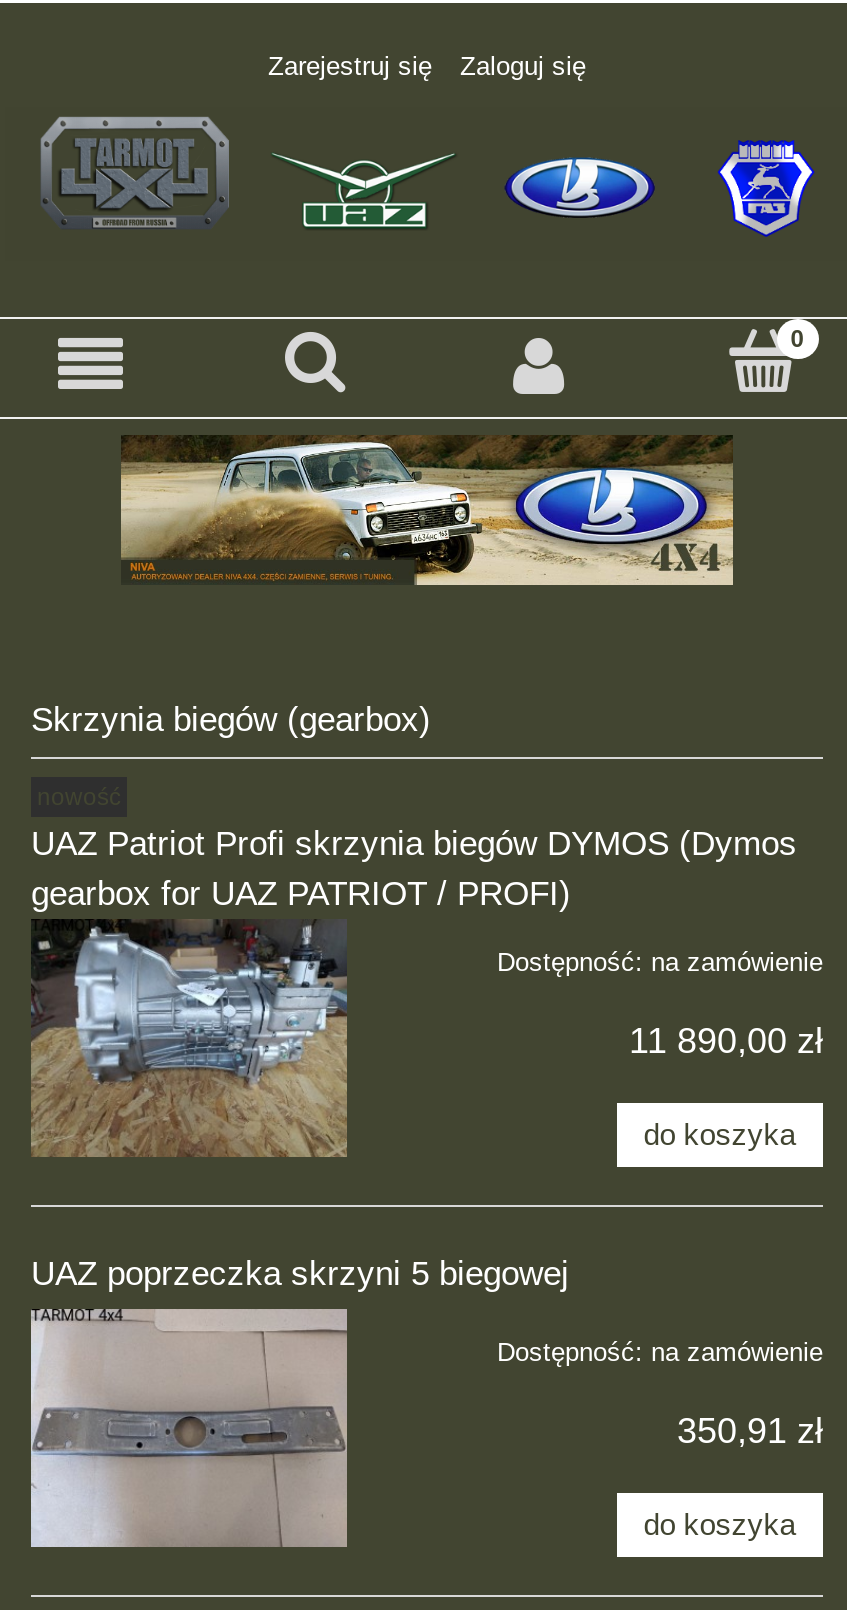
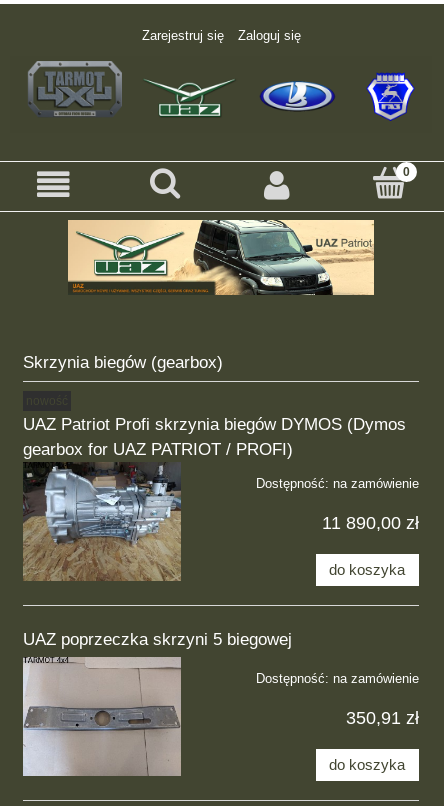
- [image]
+ [image]
